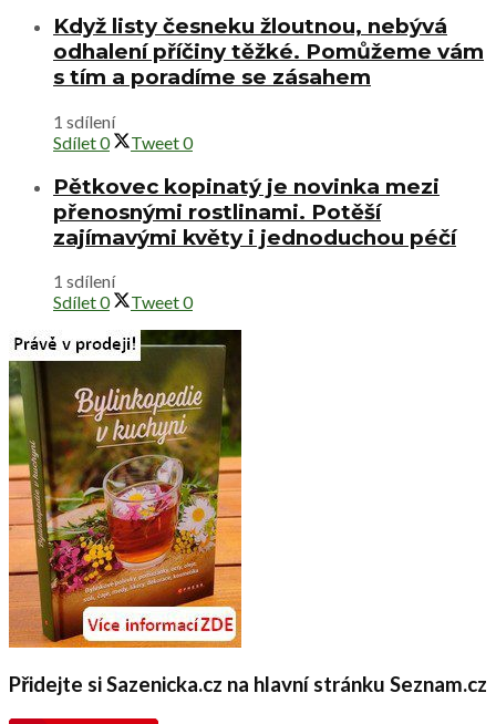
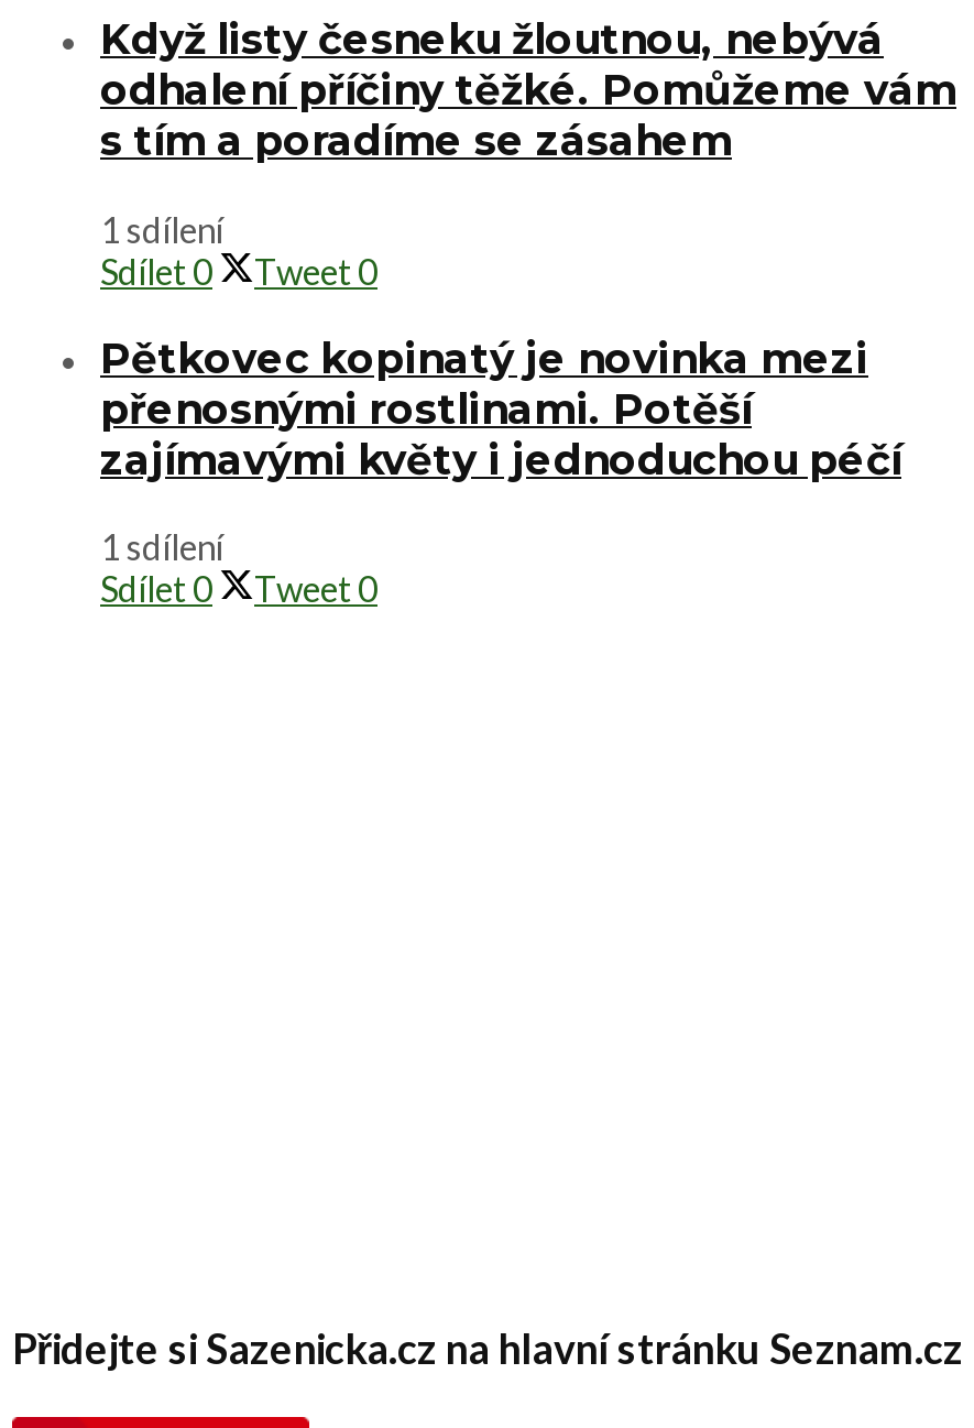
- [image]
